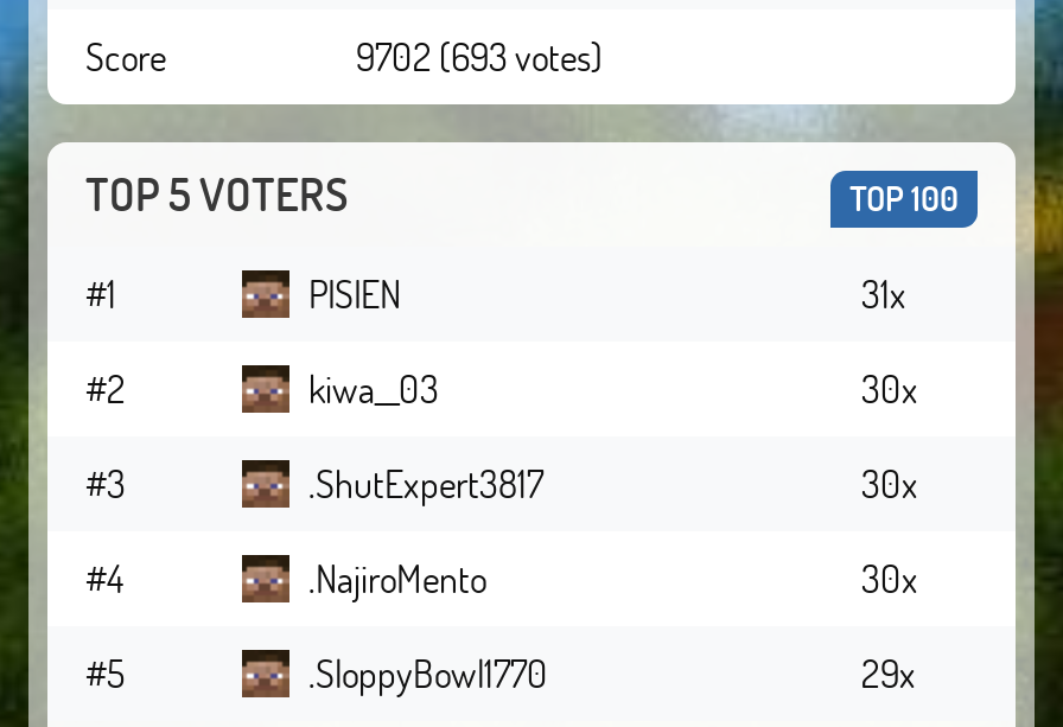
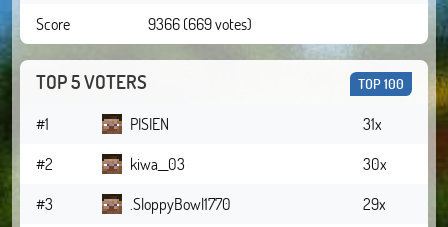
- 9702 (693 votes)
+ 9366 (669 votes)

- .ShutExpert3817
- 30x
- #4
- .NajiroMento
- 30x
- #5
